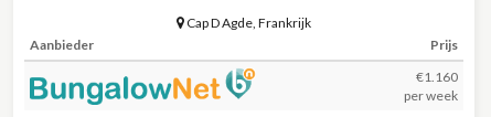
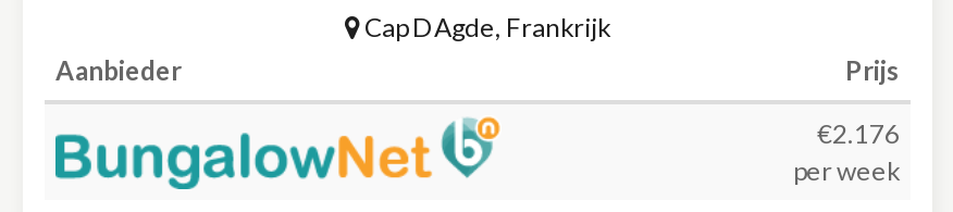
- €1.160
+ €2.176
